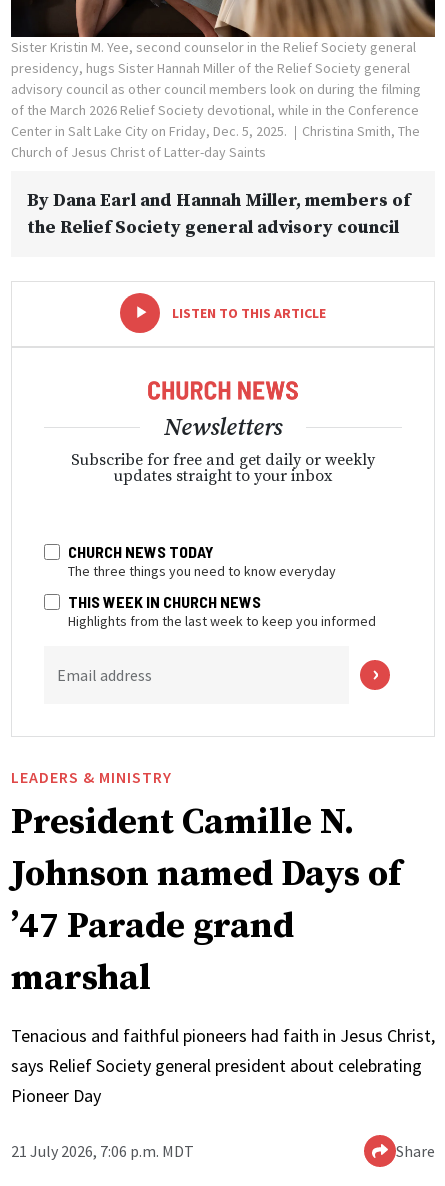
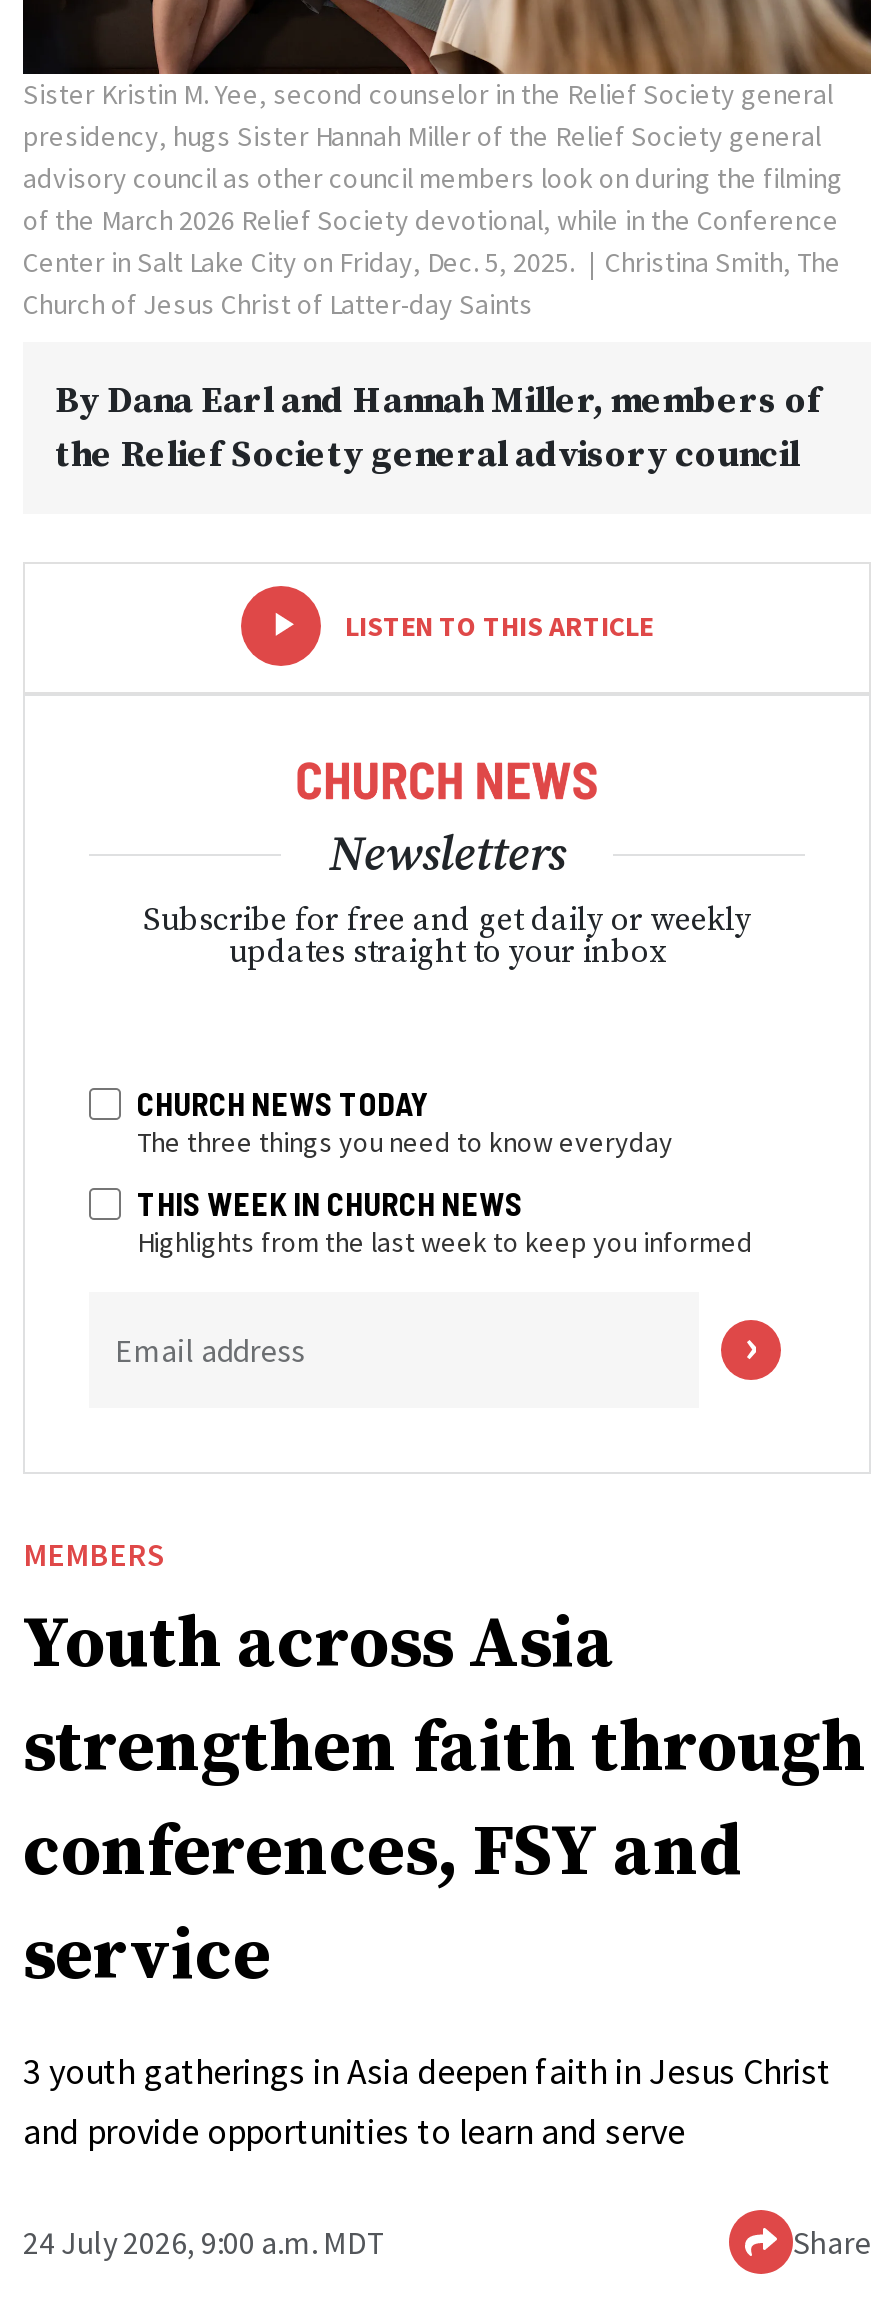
- LEADERS & MINISTRY
- President Camille N.
- Johnson named Days of
- ’47 Parade grand
- marshal
+ MEMBERS
+ Youth across Asia
+ strengthen faith through
+ conferences, FSY and
+ service

- Tenacious and faithful pioneers had faith in Jesus Christ,
- says Relief Society general president about celebrating
- Pioneer Day
+ 3 youth gatherings in Asia deepen faith in Jesus Christ
+ and provide opportunities to learn and serve

- 21 July 2026, 7:06 p.m. MDT
+ 24 July 2026, 9:00 a.m. MDT
